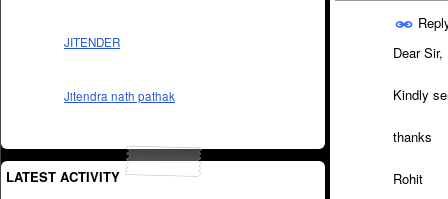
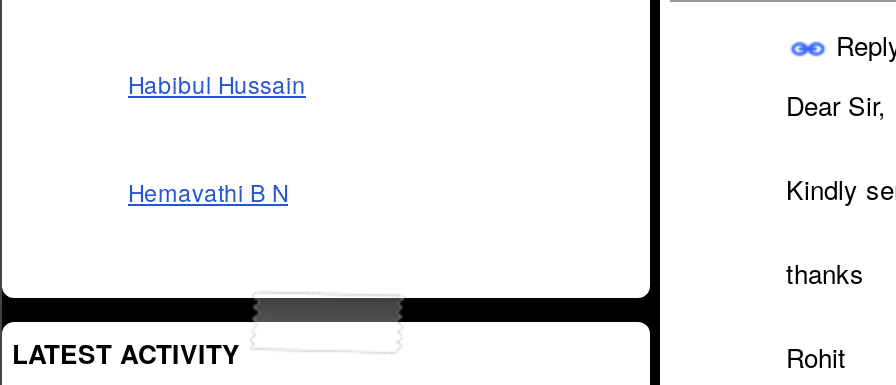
- JITENDER
+ Habibul Hussain

- Jitendra nath pathak
+ Hemavathi B N
